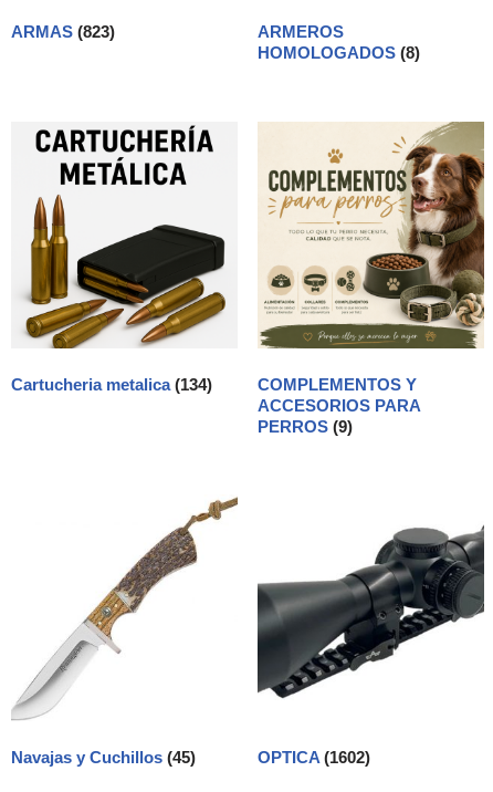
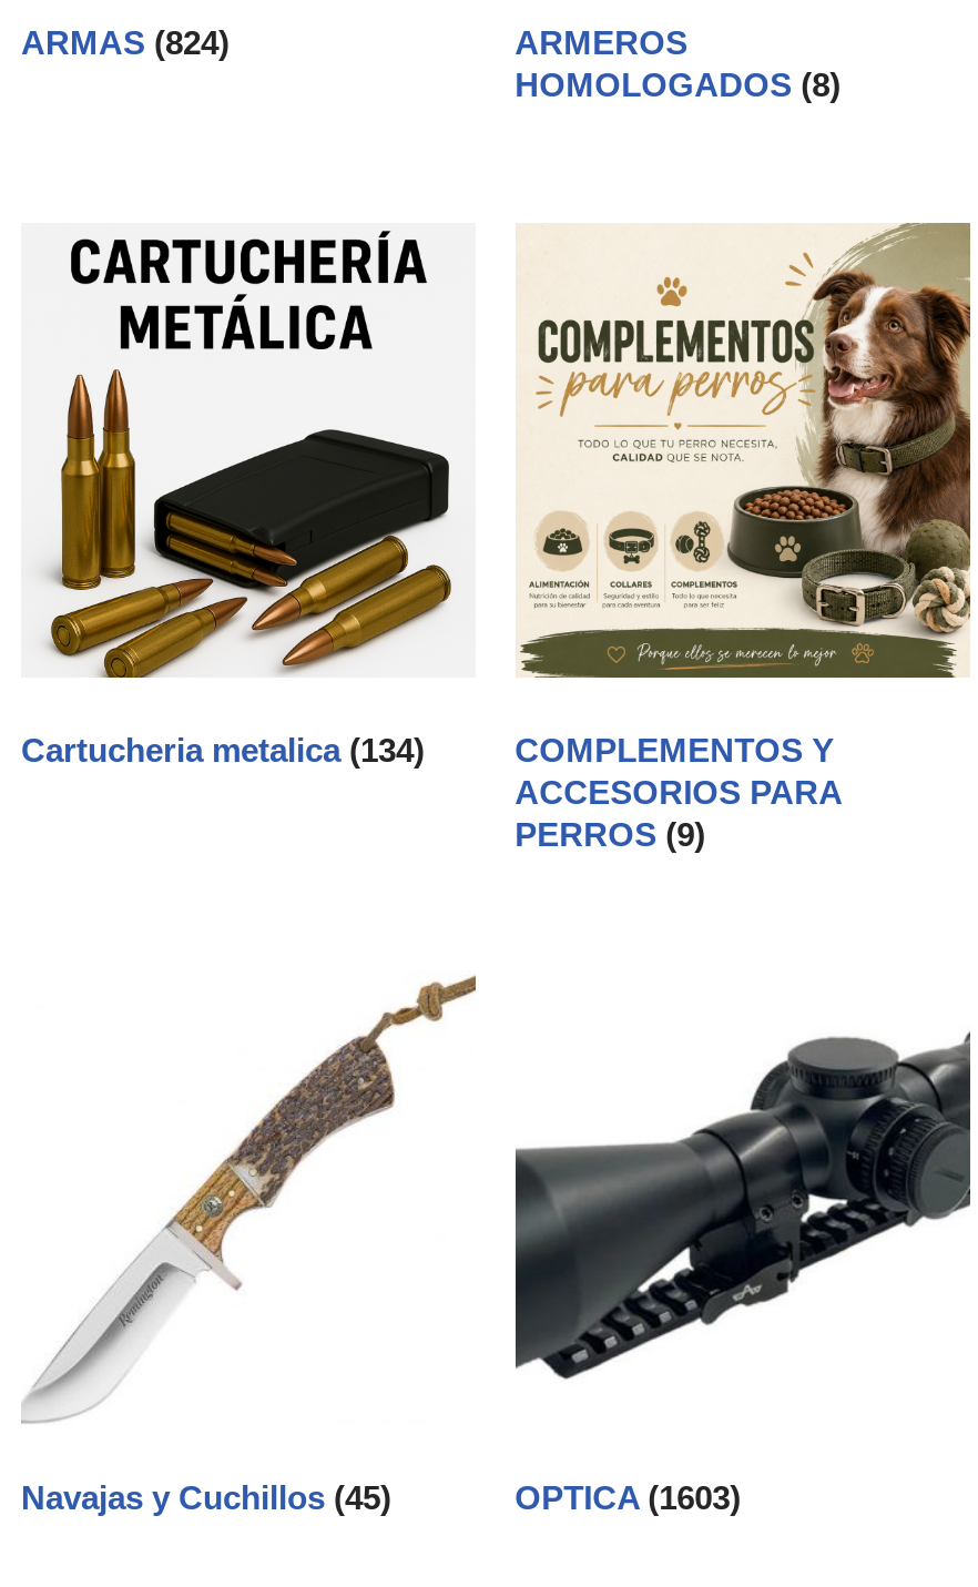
- ARMAS (823)
+ ARMAS (824)

- OPTICA (1602)
+ OPTICA (1603)
